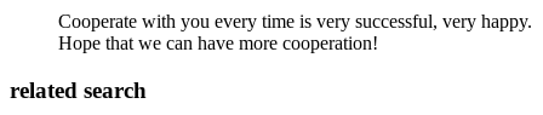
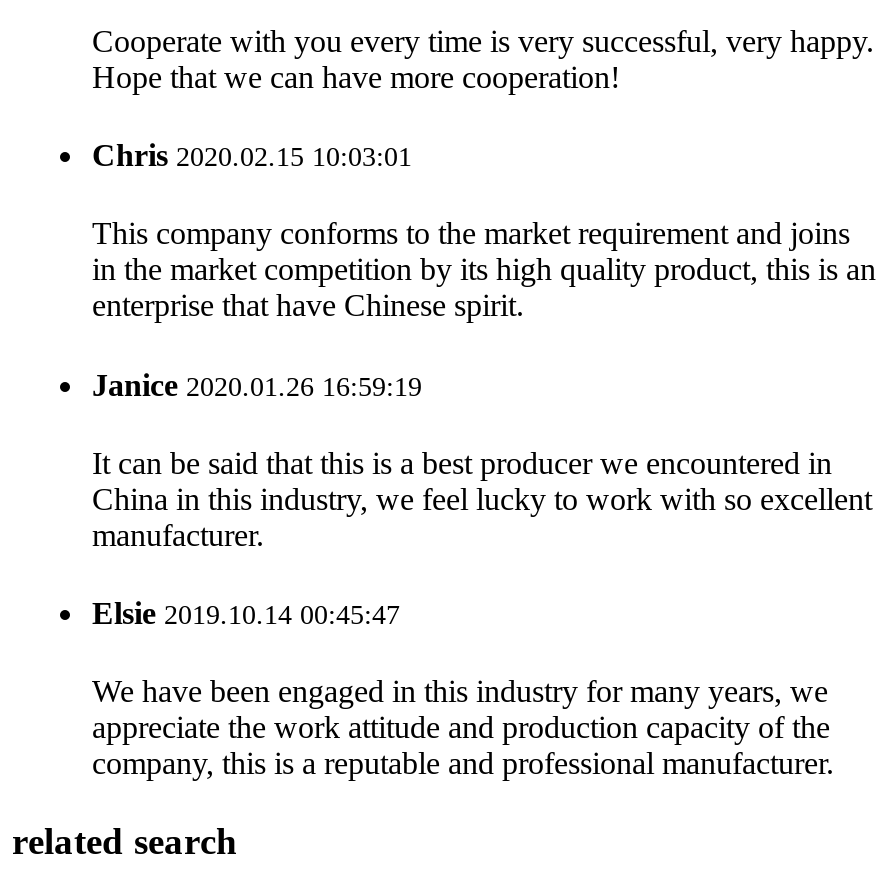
+ Chris 2020.02.15 10:03:01
+ This company conforms to the market requirement and joins
+ in the market competition by its high quality product, this is an
+ enterprise that have Chinese spirit.
+ Janice 2020.01.26 16:59:19
+ It can be said that this is a best producer we encountered in
+ China in this industry, we feel lucky to work with so excellent
+ manufacturer.
+ Elsie 2019.10.14 00:45:47
+ We have been engaged in this industry for many years, we
+ appreciate the work attitude and production capacity of the
+ company, this is a reputable and professional manufacturer.
